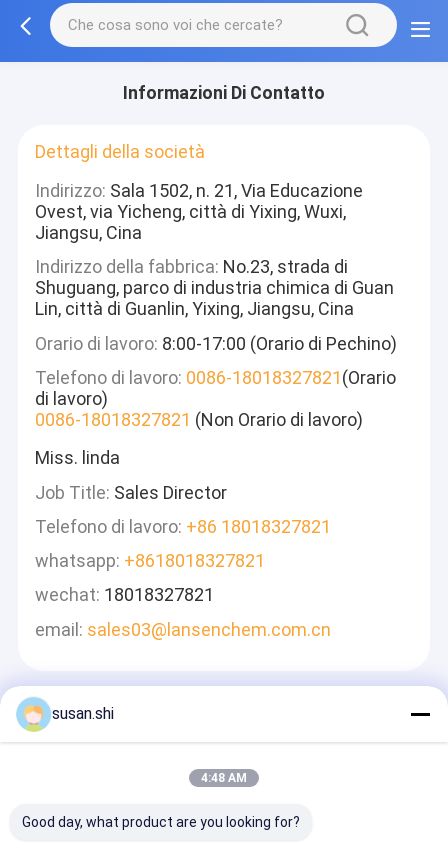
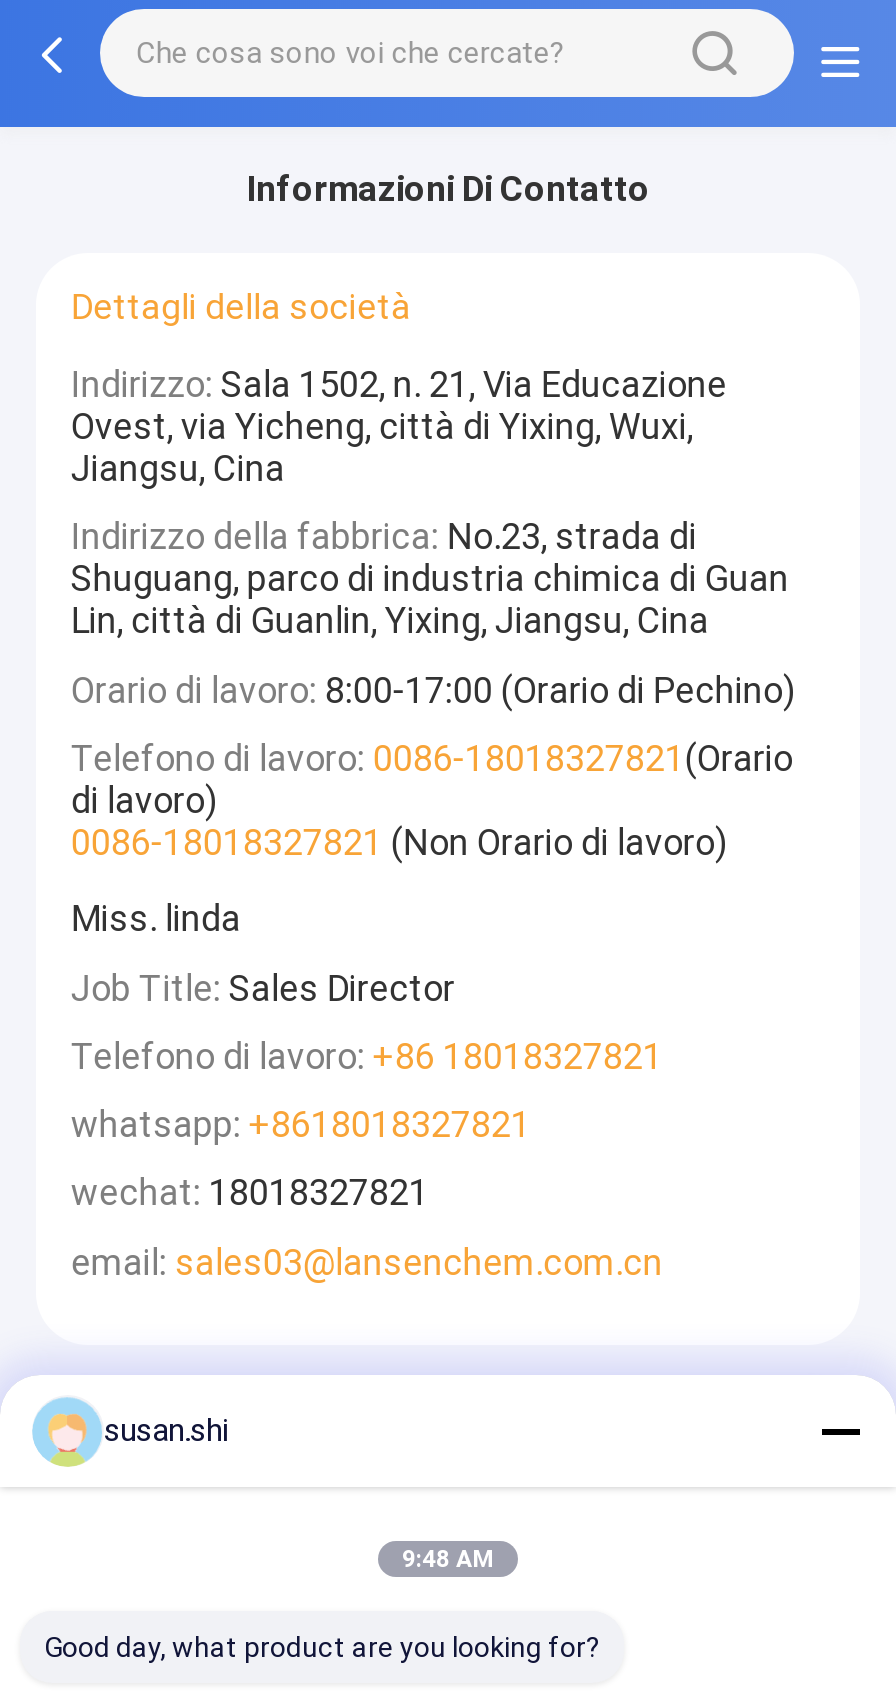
- 4:48 AM
+ 9:48 AM
